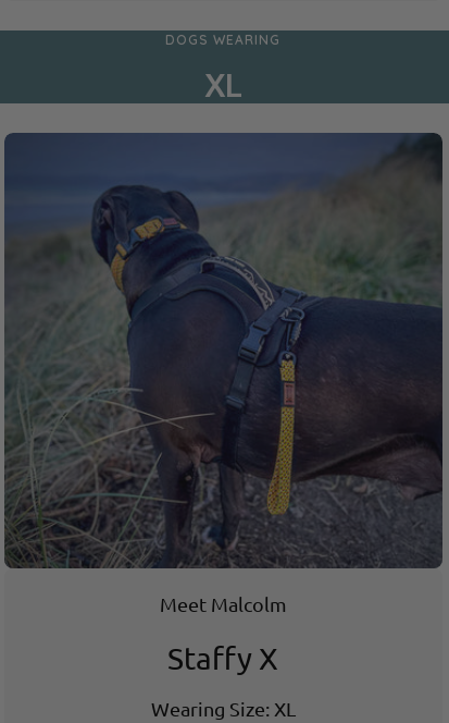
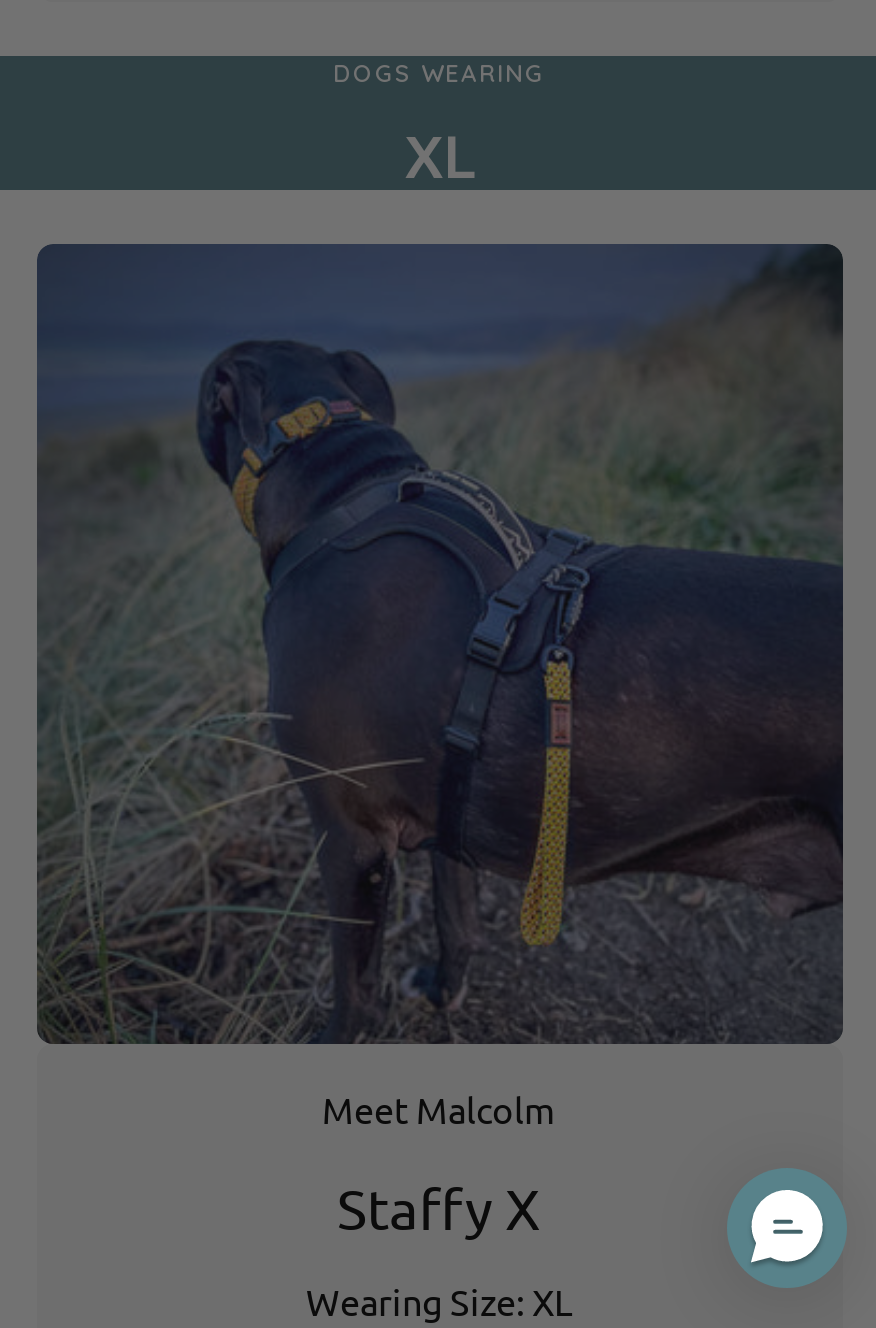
+ [image]
